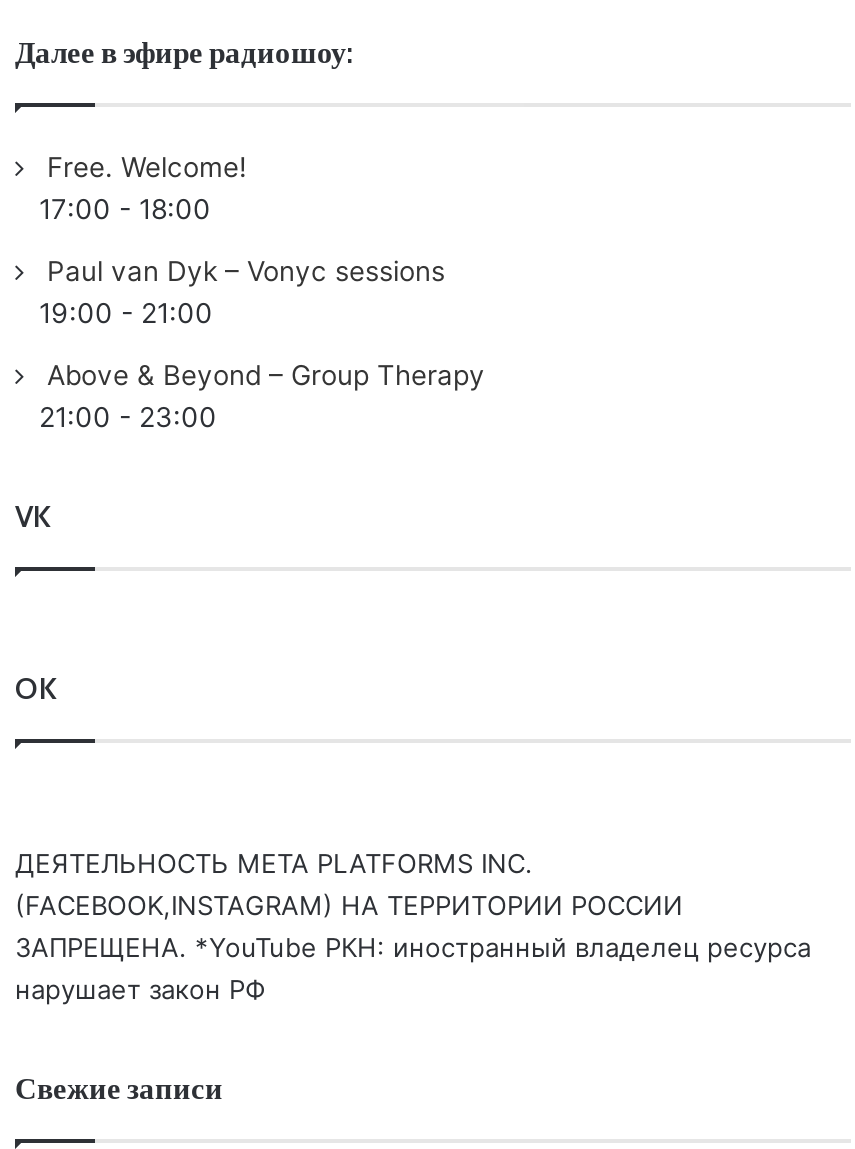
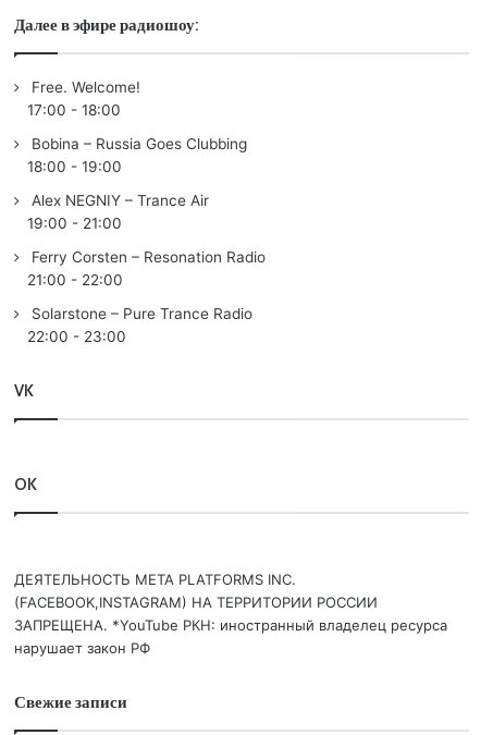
- Paul van Dyk – Vonyc sessions
+ Bobina – Russia Goes Clubbing
+ 18:00 - 19:00
+ Alex NEGNIY – Trance Air

- Above & Beyond – Group Therapy
- 21:00 - 23:00
+ Ferry Corsten – Resonation Radio
+ 21:00 - 22:00
+ Solarstone – Pure Trance Radio
+ 22:00 - 23:00
